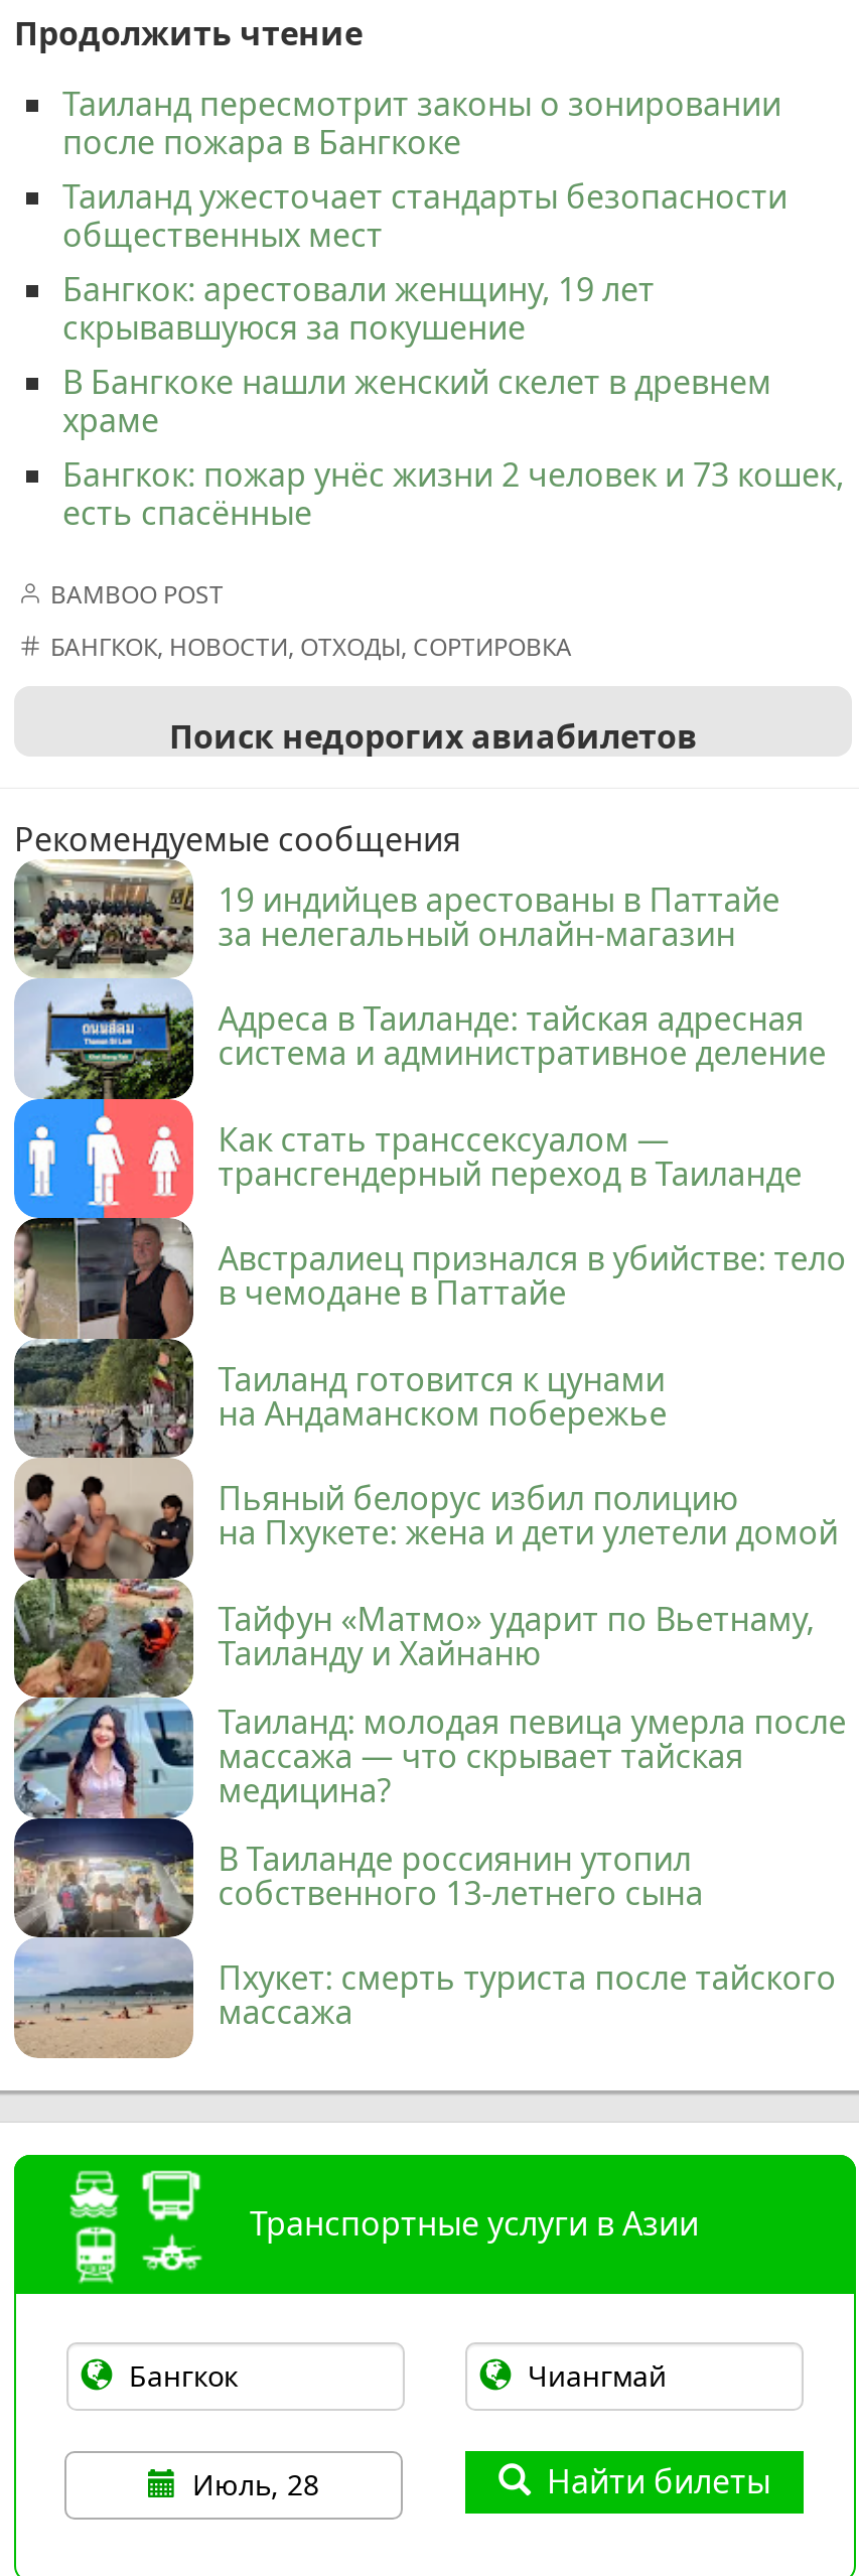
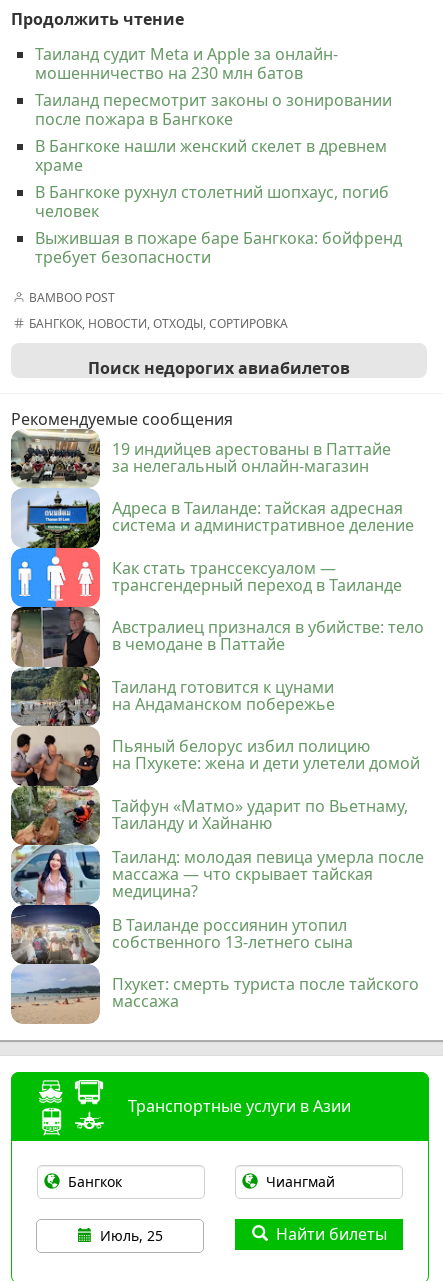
+ Таиланд судит Meta и Apple за онлайн-
+ мошенничество на 230 млн батов

moved down: Таиланд пересмотрит законы о зонировании | после пожара в Бангкоке

- Таиланд ужесточает стандарты безопасности
- общественных мест
- Бангкок: арестовали женщину, 19 лет
- скрывавшуюся за покушение

moved up: В Бангкоке нашли женский скелет в древнем | храме

- Бангкок: пожар унёс жизни 2 человек и 73 кошек,
- есть спасённые
+ В Бангкоке рухнул столетний шопхаус, погиб
+ человек
+ Выжившая в пожаре баре Бангкока: бойфренд
+ требует безопасности

- Июль, 28
+ Июль, 25
